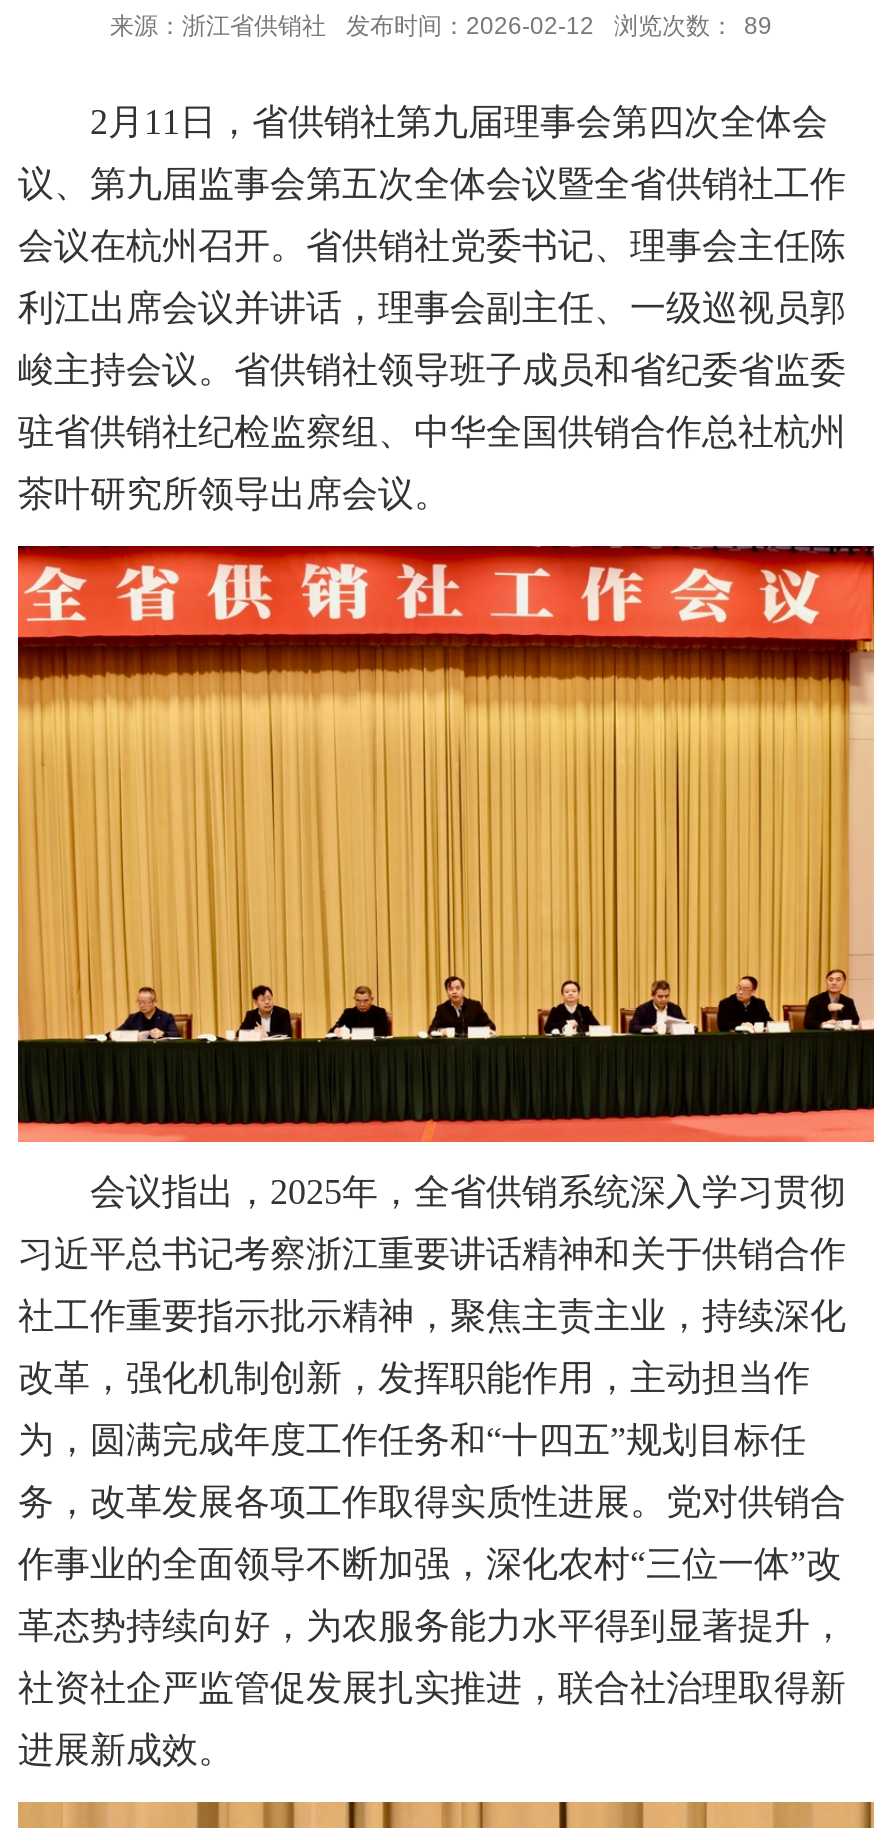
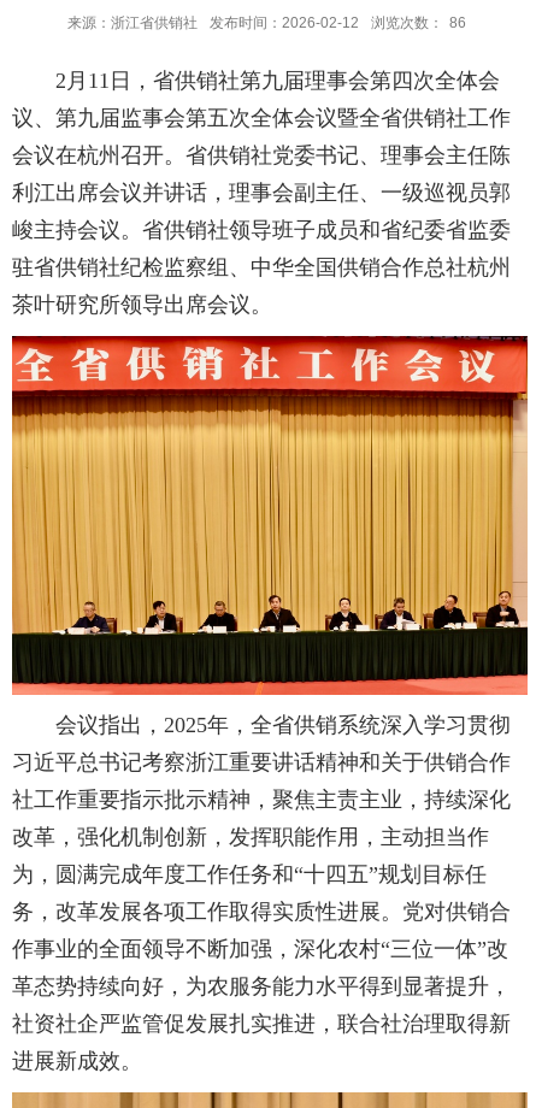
- 来源：浙江省供销社 发布时间：2026-02-12 浏览次数： 89
+ 来源：浙江省供销社 发布时间：2026-02-12 浏览次数： 86
